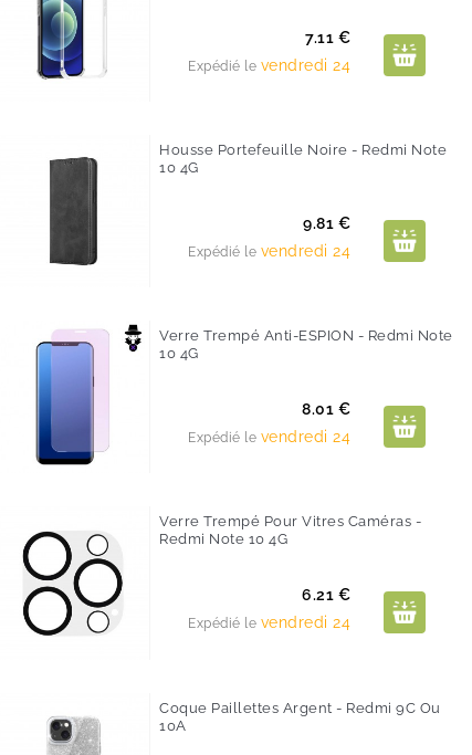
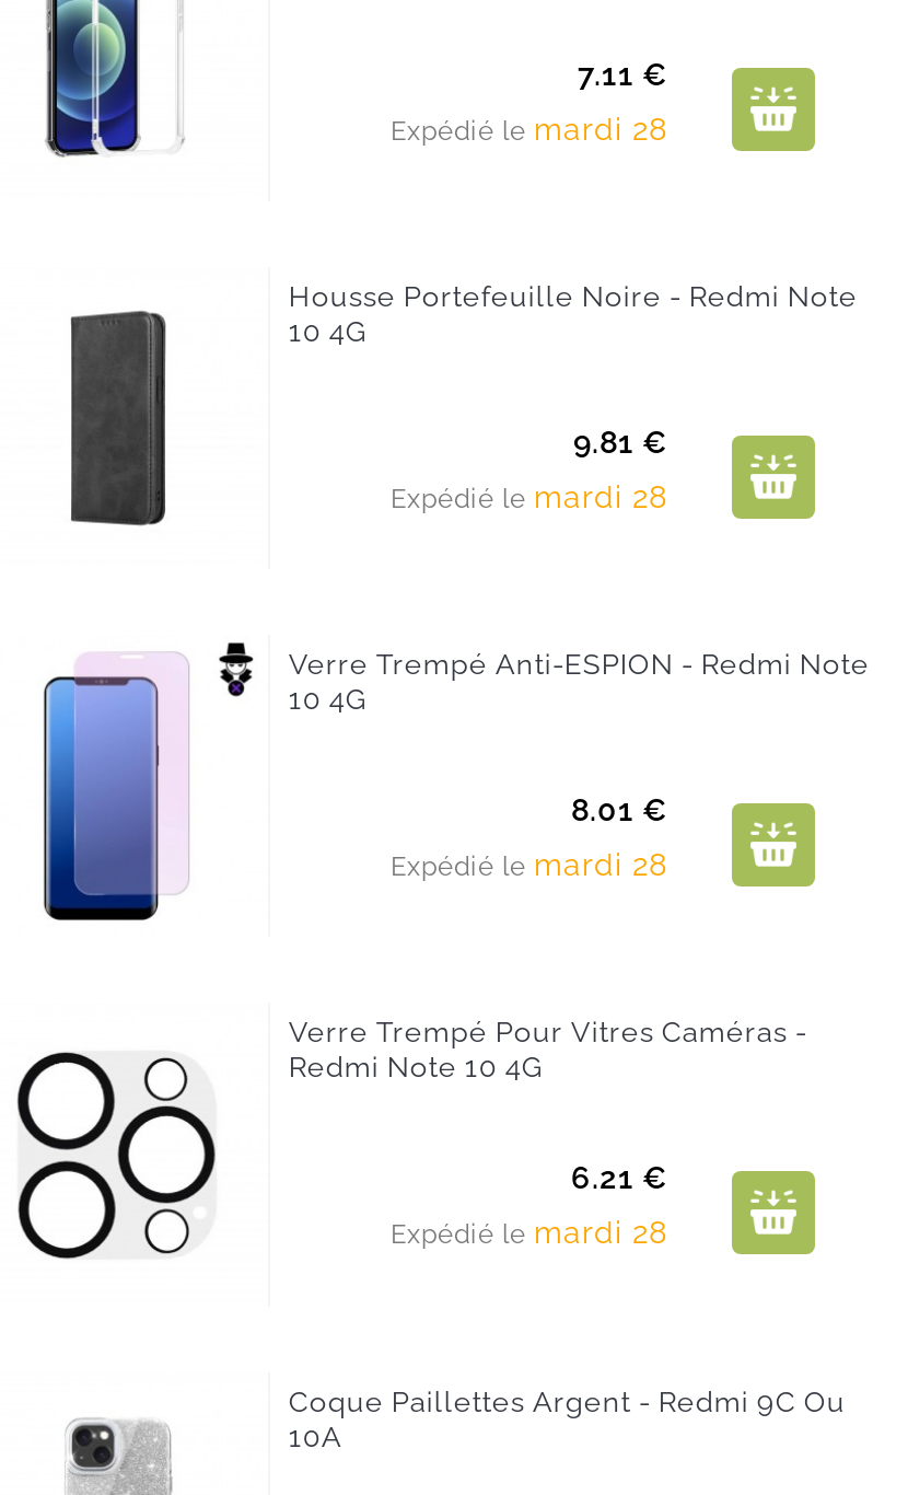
- Expédié le vendredi 24
+ Expédié le mardi 28

- Expédié le vendredi 24
+ Expédié le mardi 28

- Expédié le vendredi 24
+ Expédié le mardi 28

- Expédié le vendredi 24
+ Expédié le mardi 28
